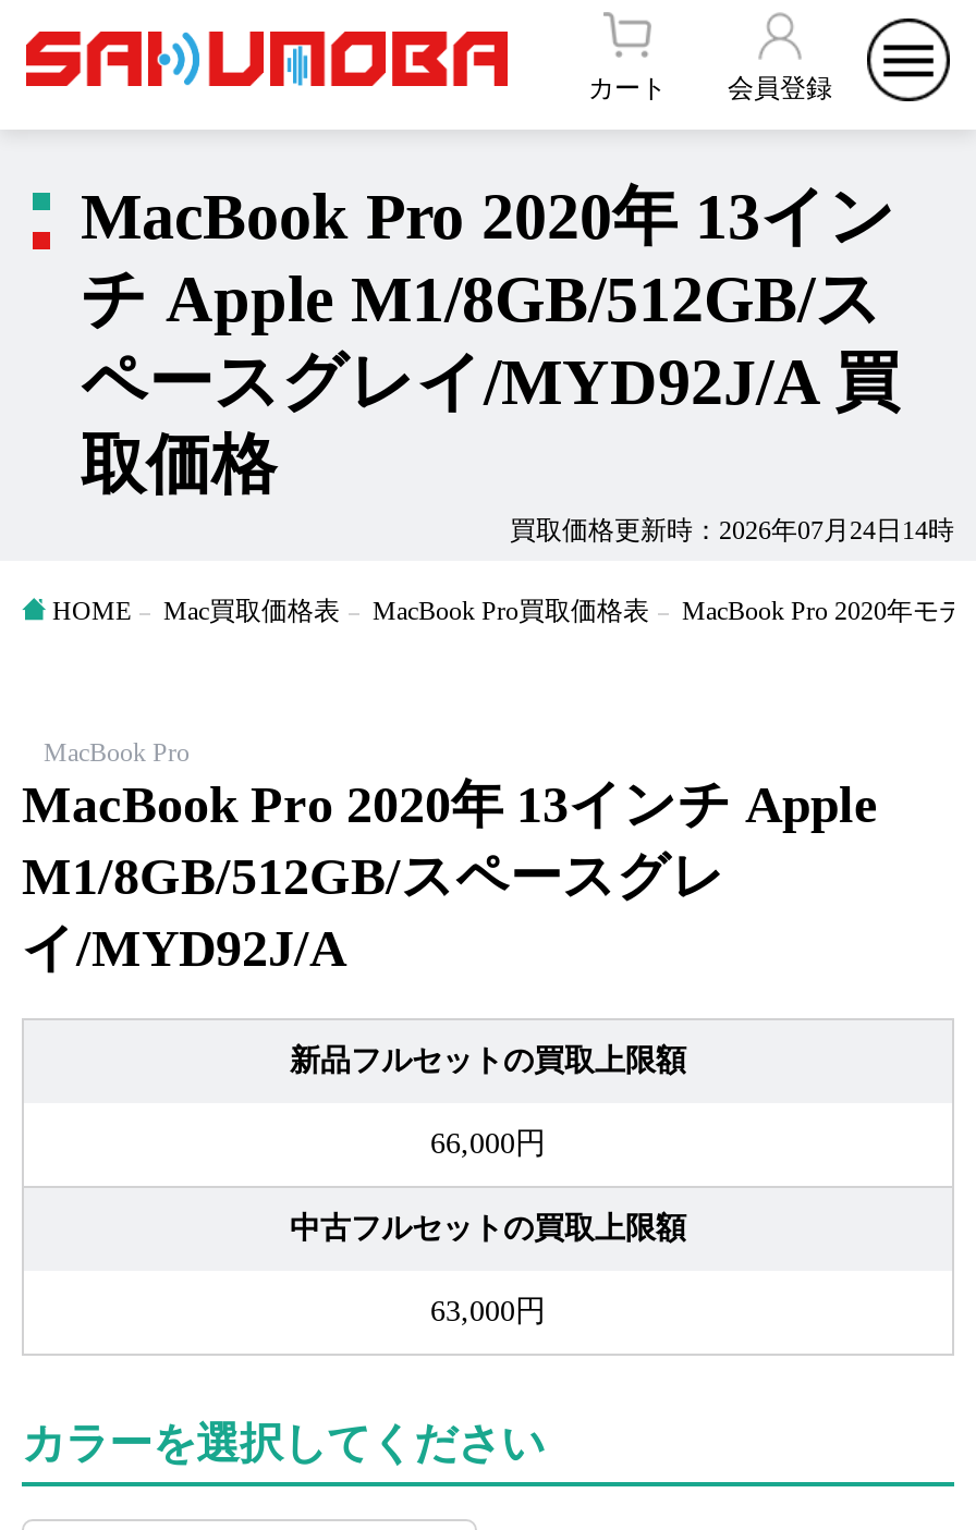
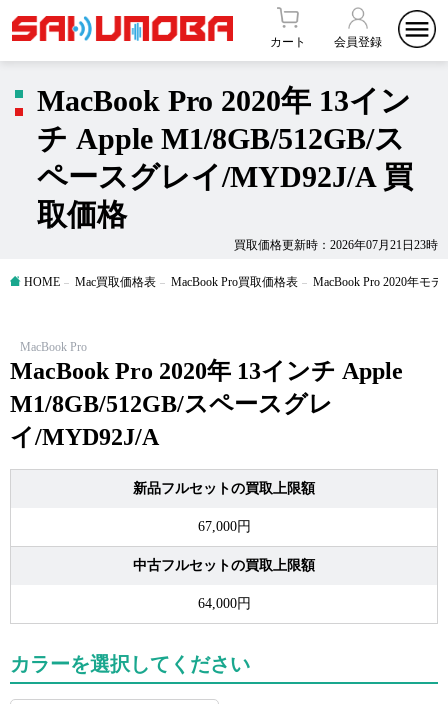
- 買取価格更新時：2026年07月24日14時
+ 買取価格更新時：2026年07月21日23時

- 66,000円
+ 67,000円

- 63,000円
+ 64,000円
